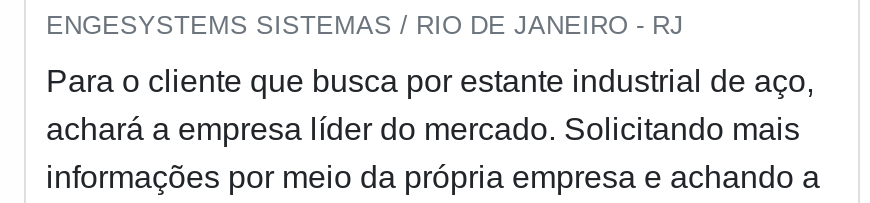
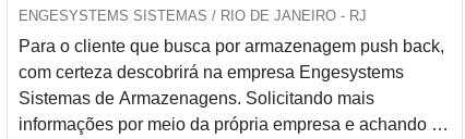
- Para o cliente que busca por estante industrial de aço,
- achará a empresa líder do mercado. Solicitando mais
+ Para o cliente que busca por armazenagem push back,
+ com certeza descobrirá na empresa Engesystems
+ Sistemas de Armazenagens. Solicitando mais
